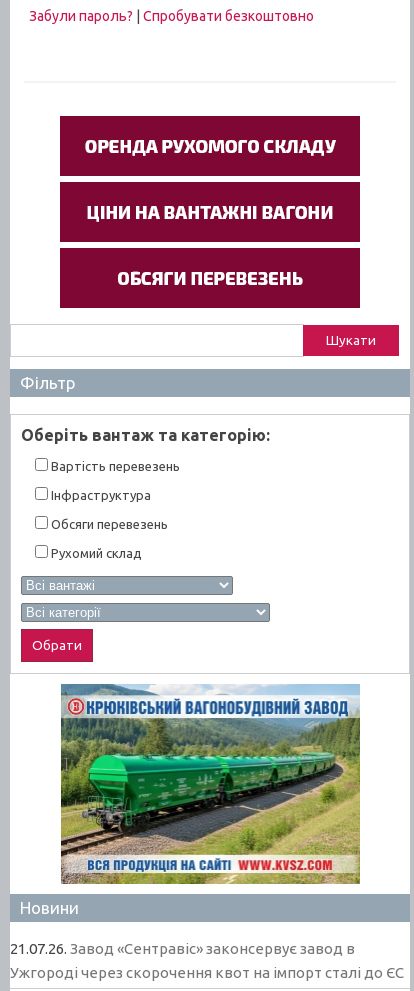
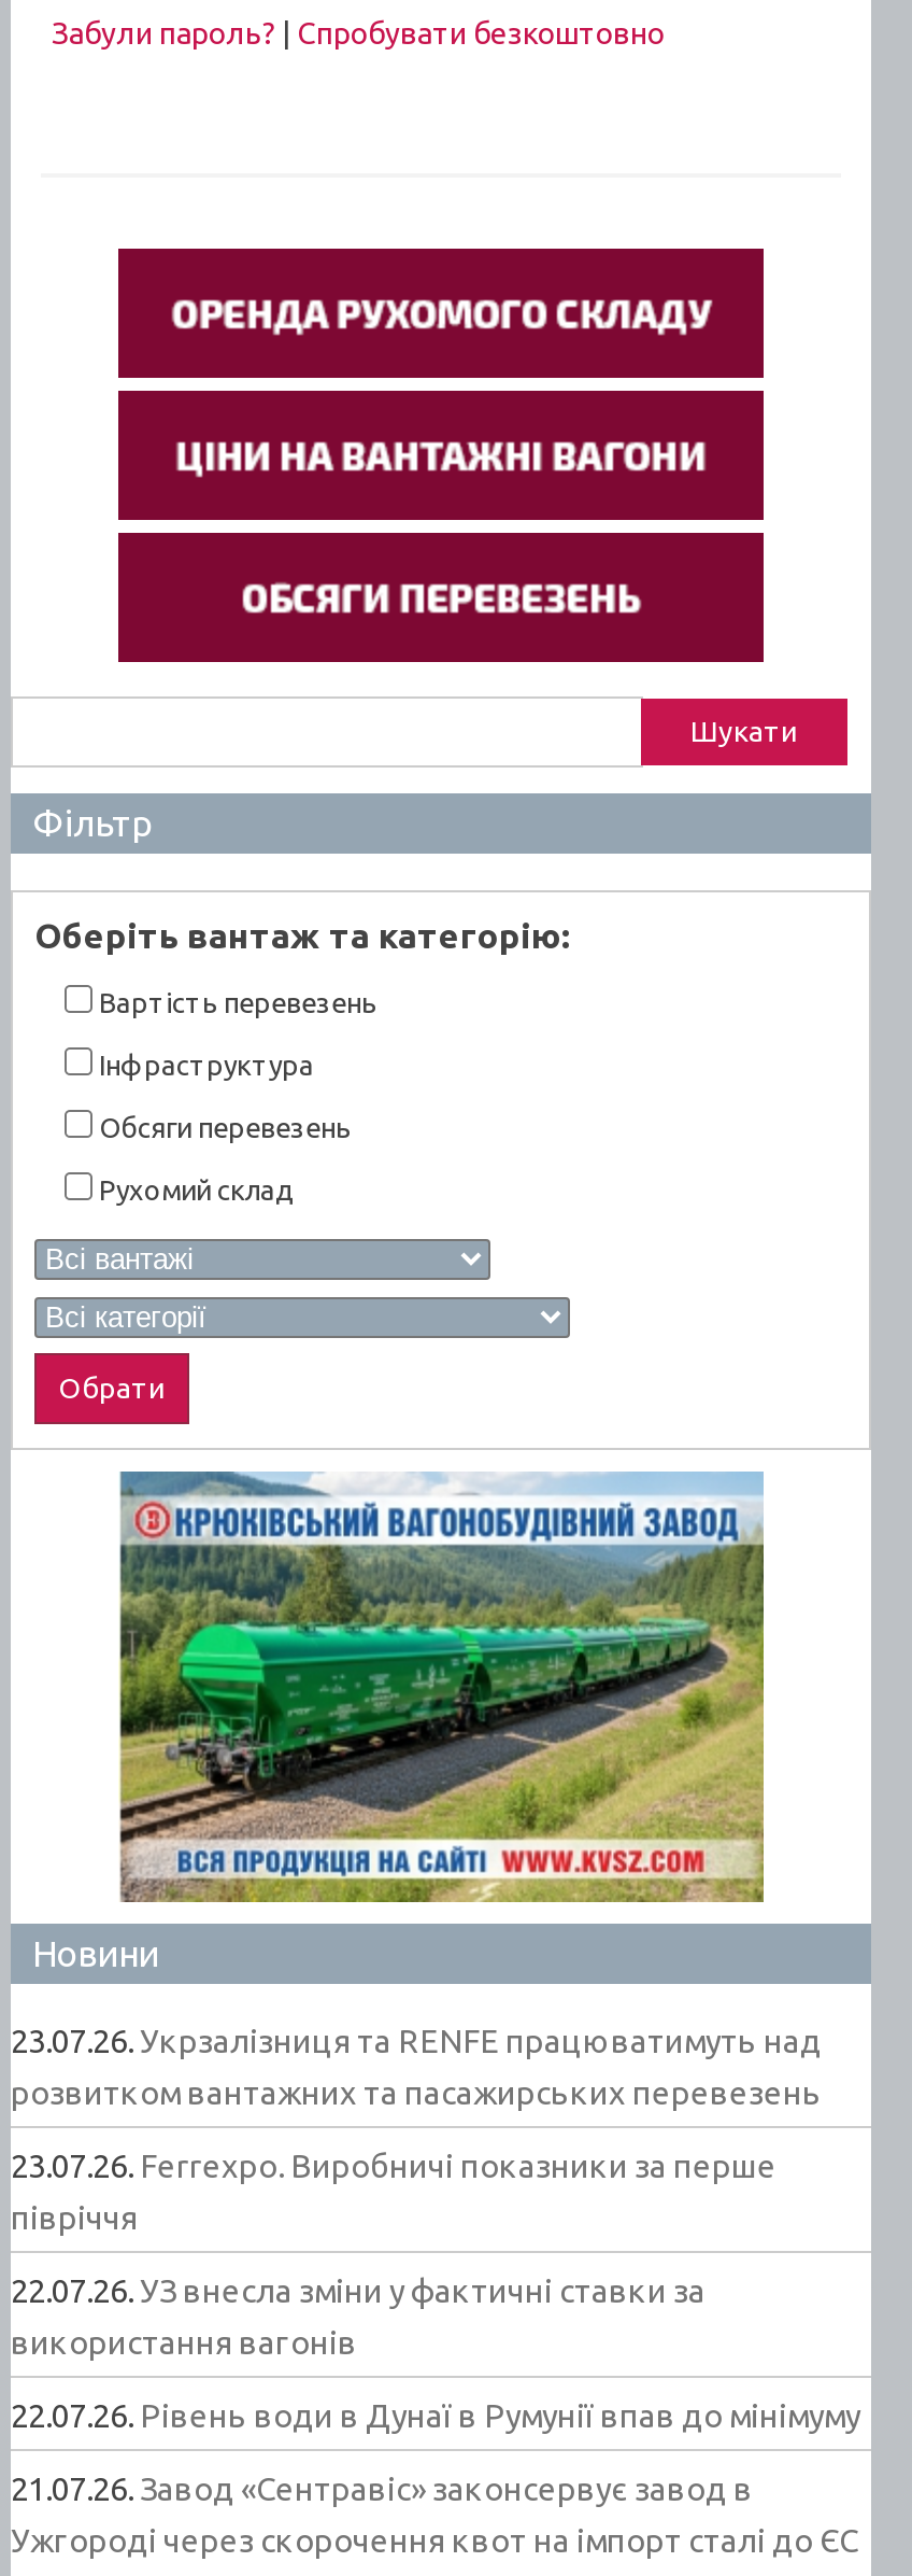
+ 23.07.26. Укрзалізниця та RENFE працюватимуть над
+ розвитком вантажних та пасажирських перевезень
+ 23.07.26. Ferrexpo. Виробничі показники за перше
+ півріччя
+ 22.07.26. УЗ внесла зміни у фактичні ставки за
+ використання вагонів
+ 22.07.26. Рівень води в Дунаї в Румунії впав до мінімуму
